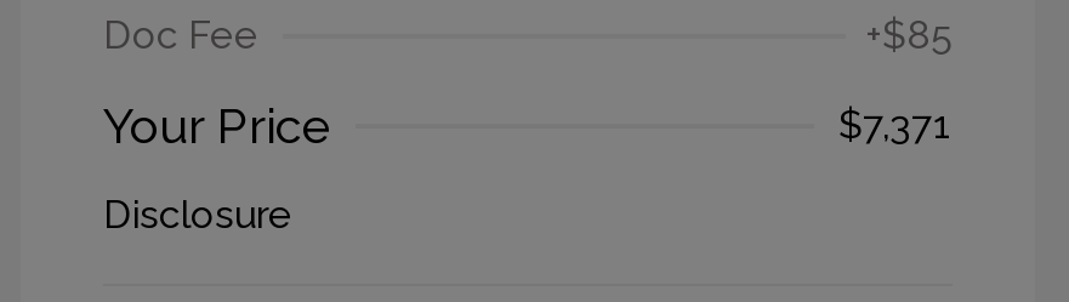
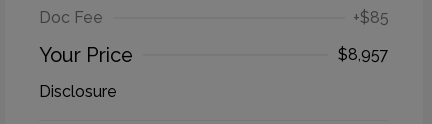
- $7,371
+ $8,957
